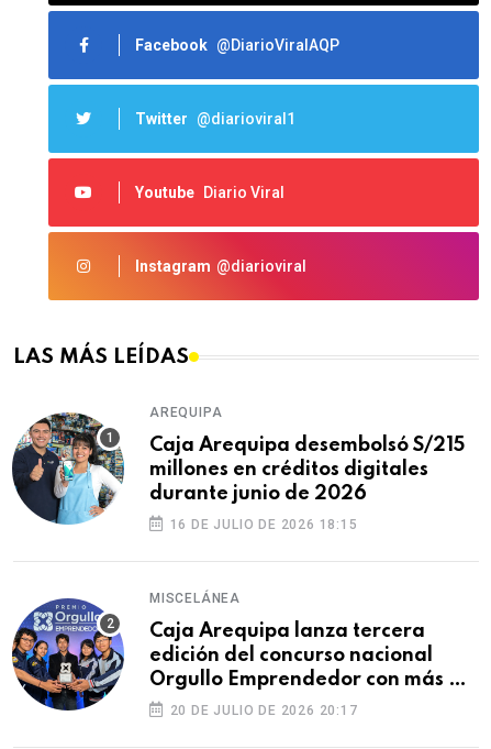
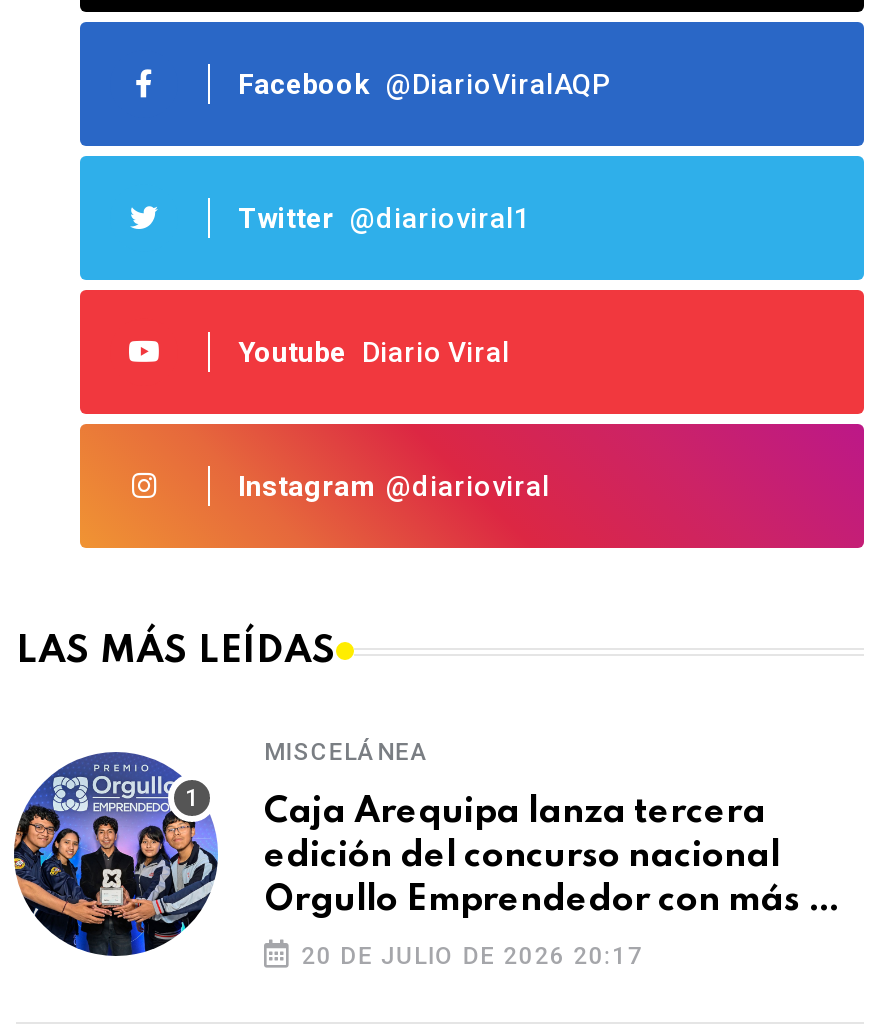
- [image]
- AREQUIPA
- Caja Arequipa desembolsó S/215
- millones en créditos digitales
- durante junio de 2026
- 16 DE JULIO DE 2026 18:15
